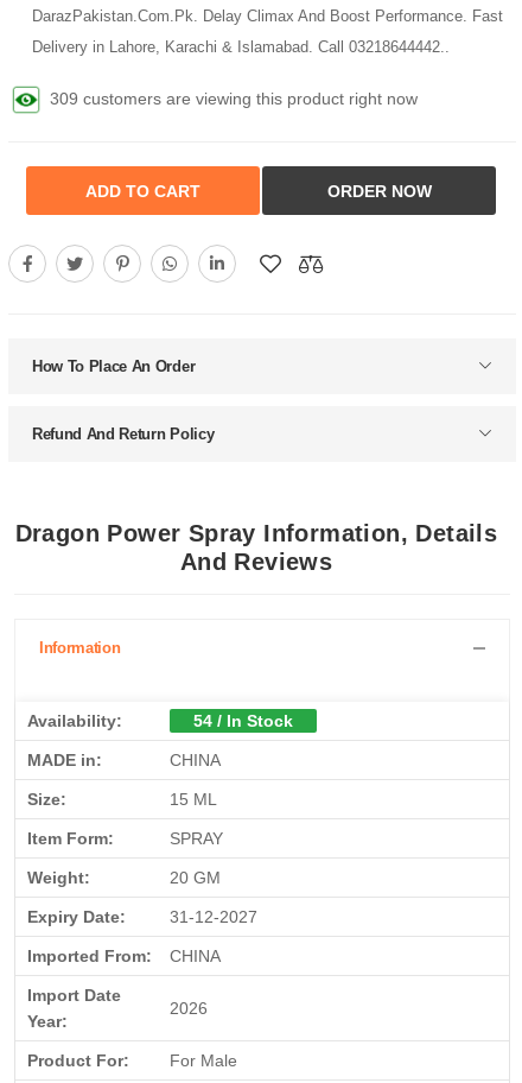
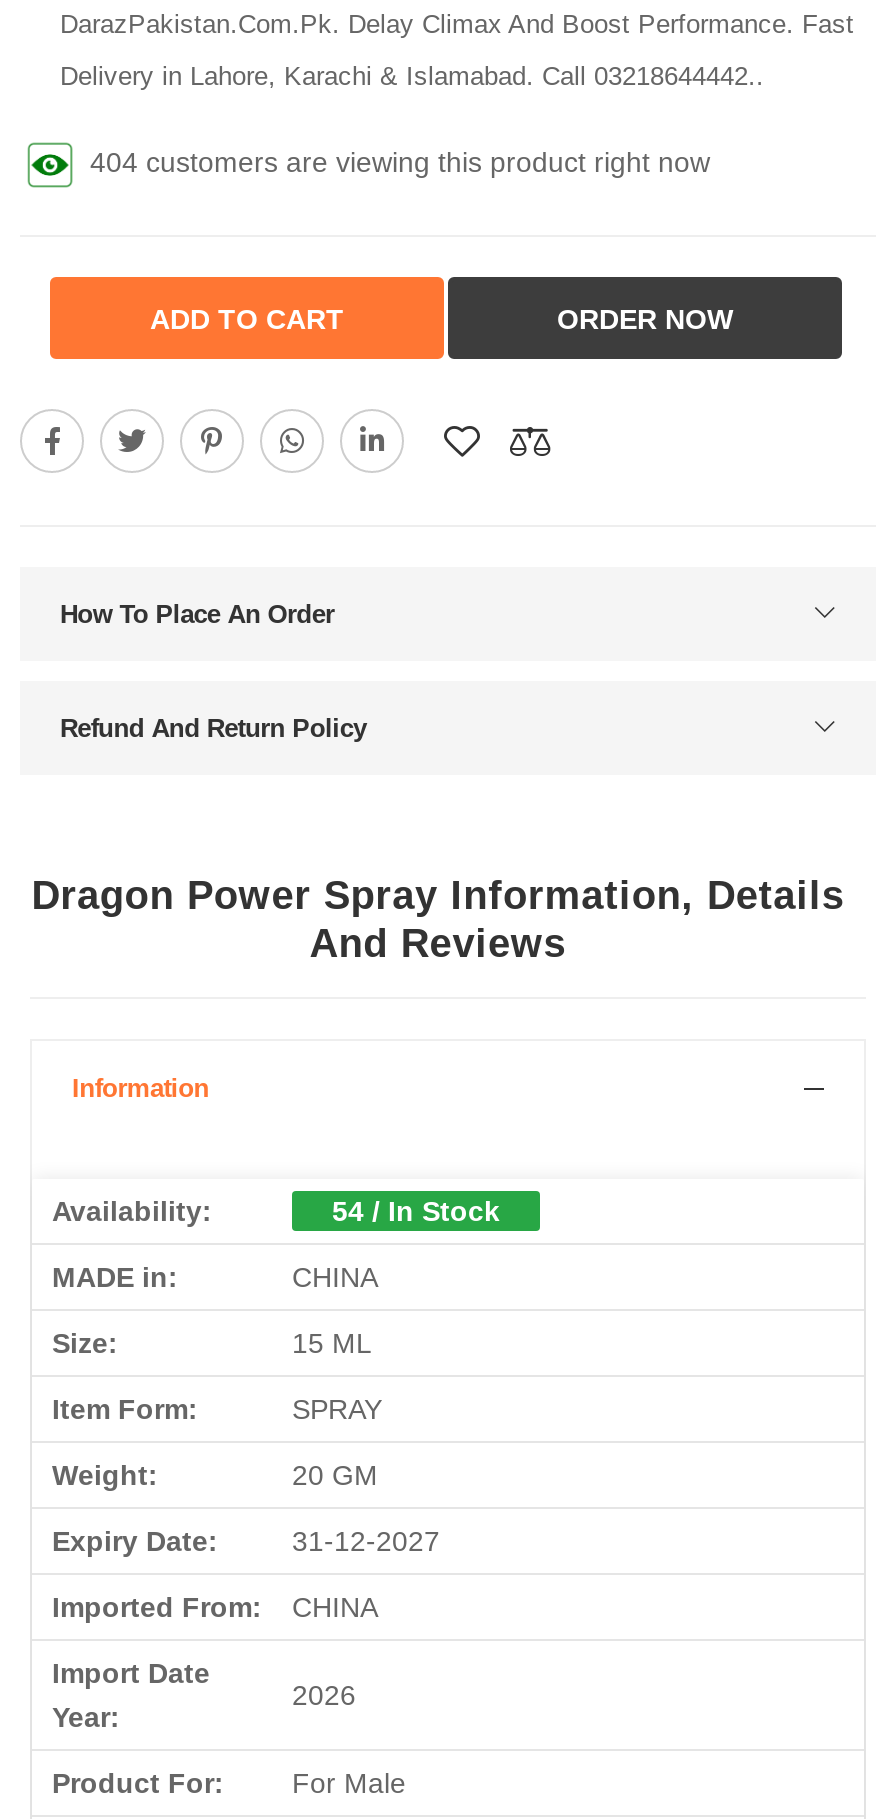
- 309 customers are viewing this product right now
+ 404 customers are viewing this product right now
